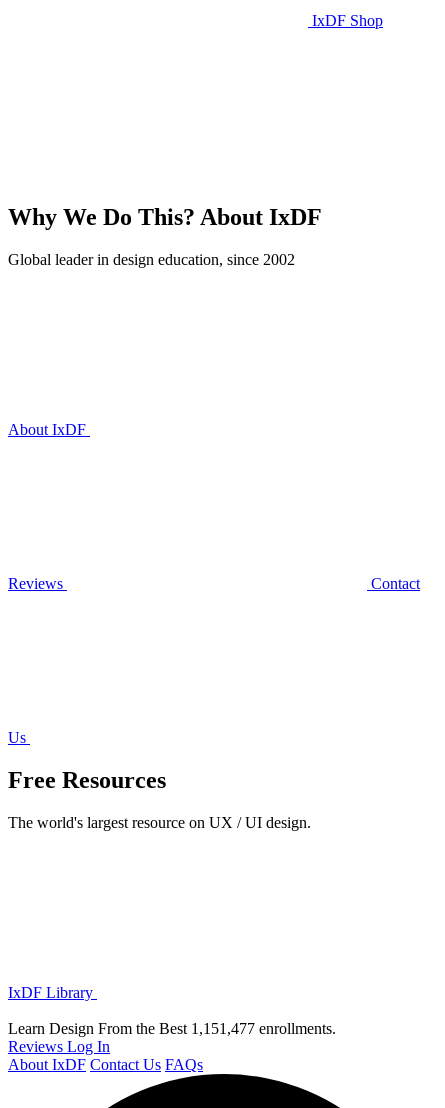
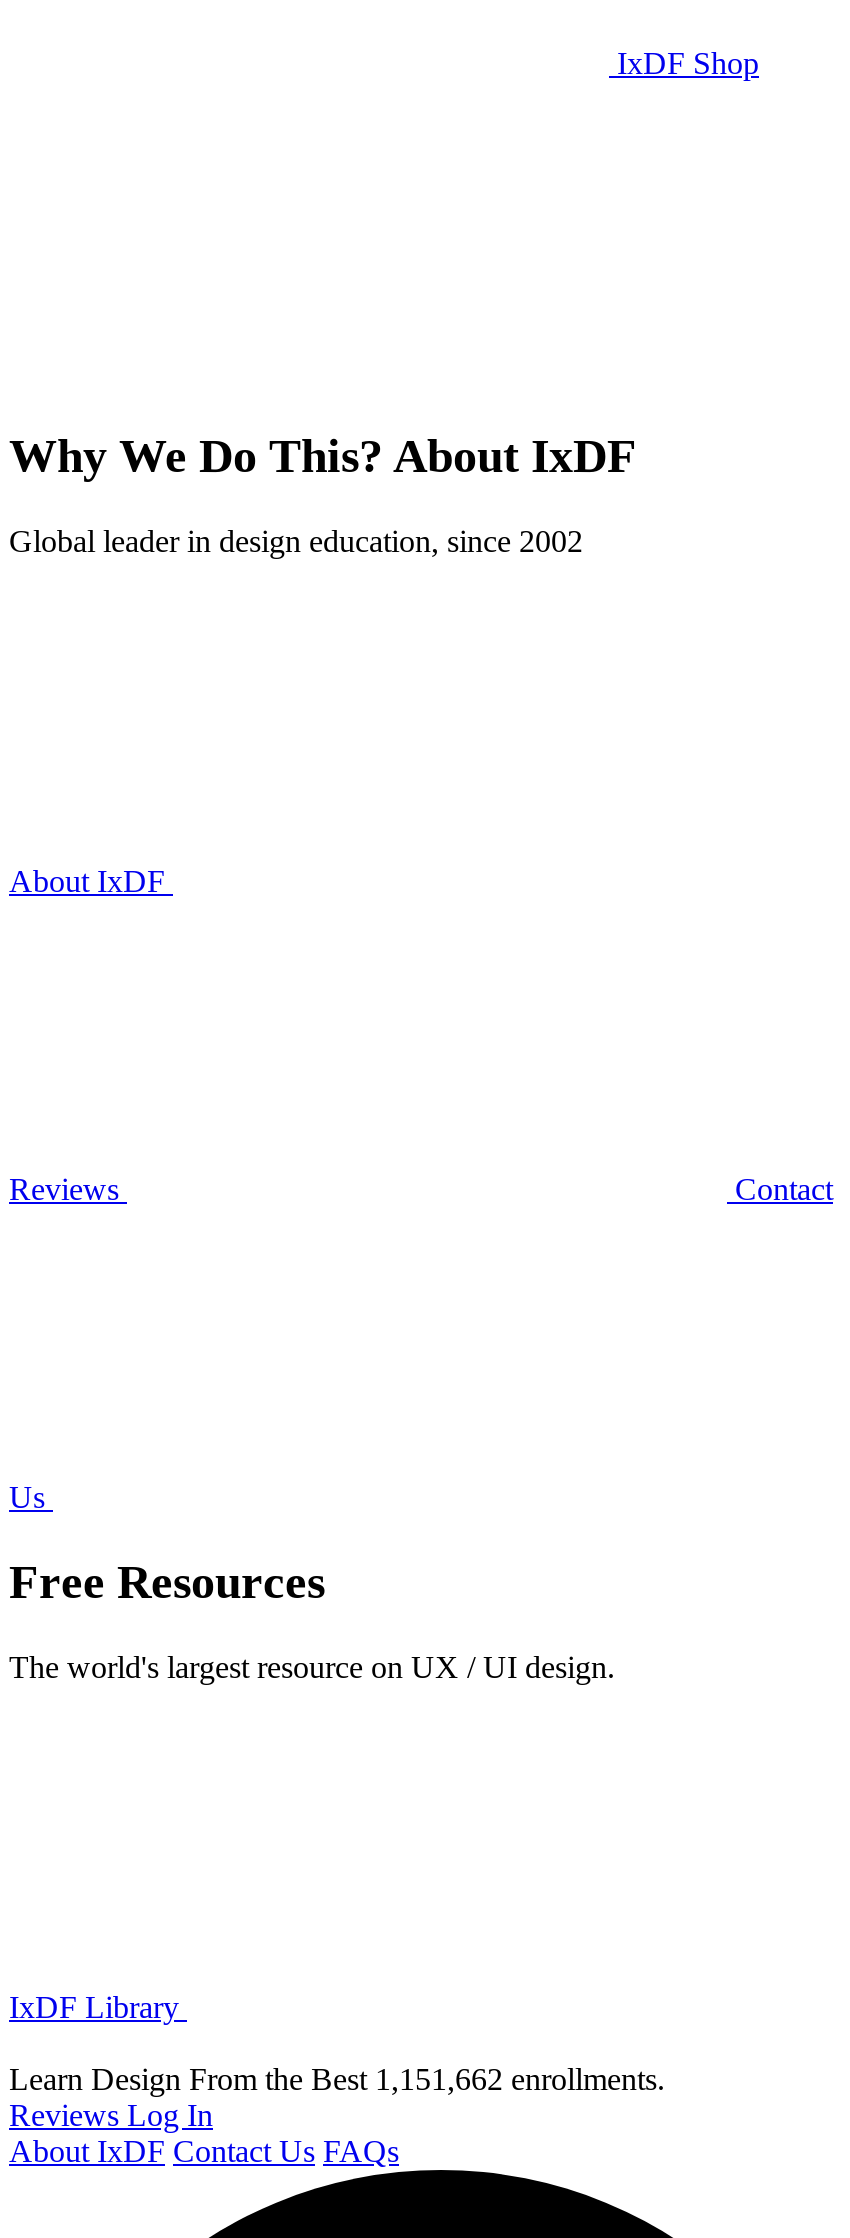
- Learn Design From the Best 1,151,477 enrollments.
+ Learn Design From the Best 1,151,662 enrollments.
